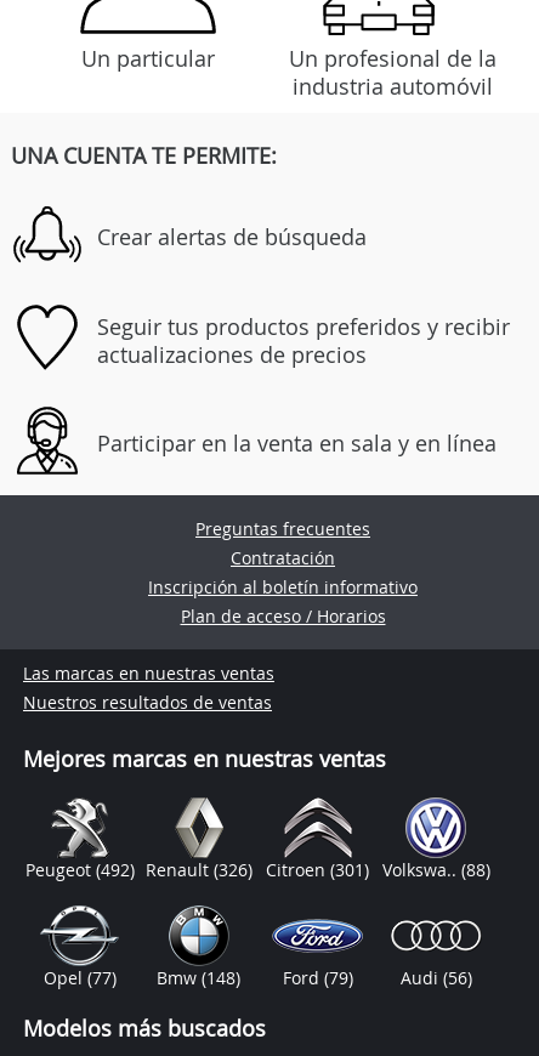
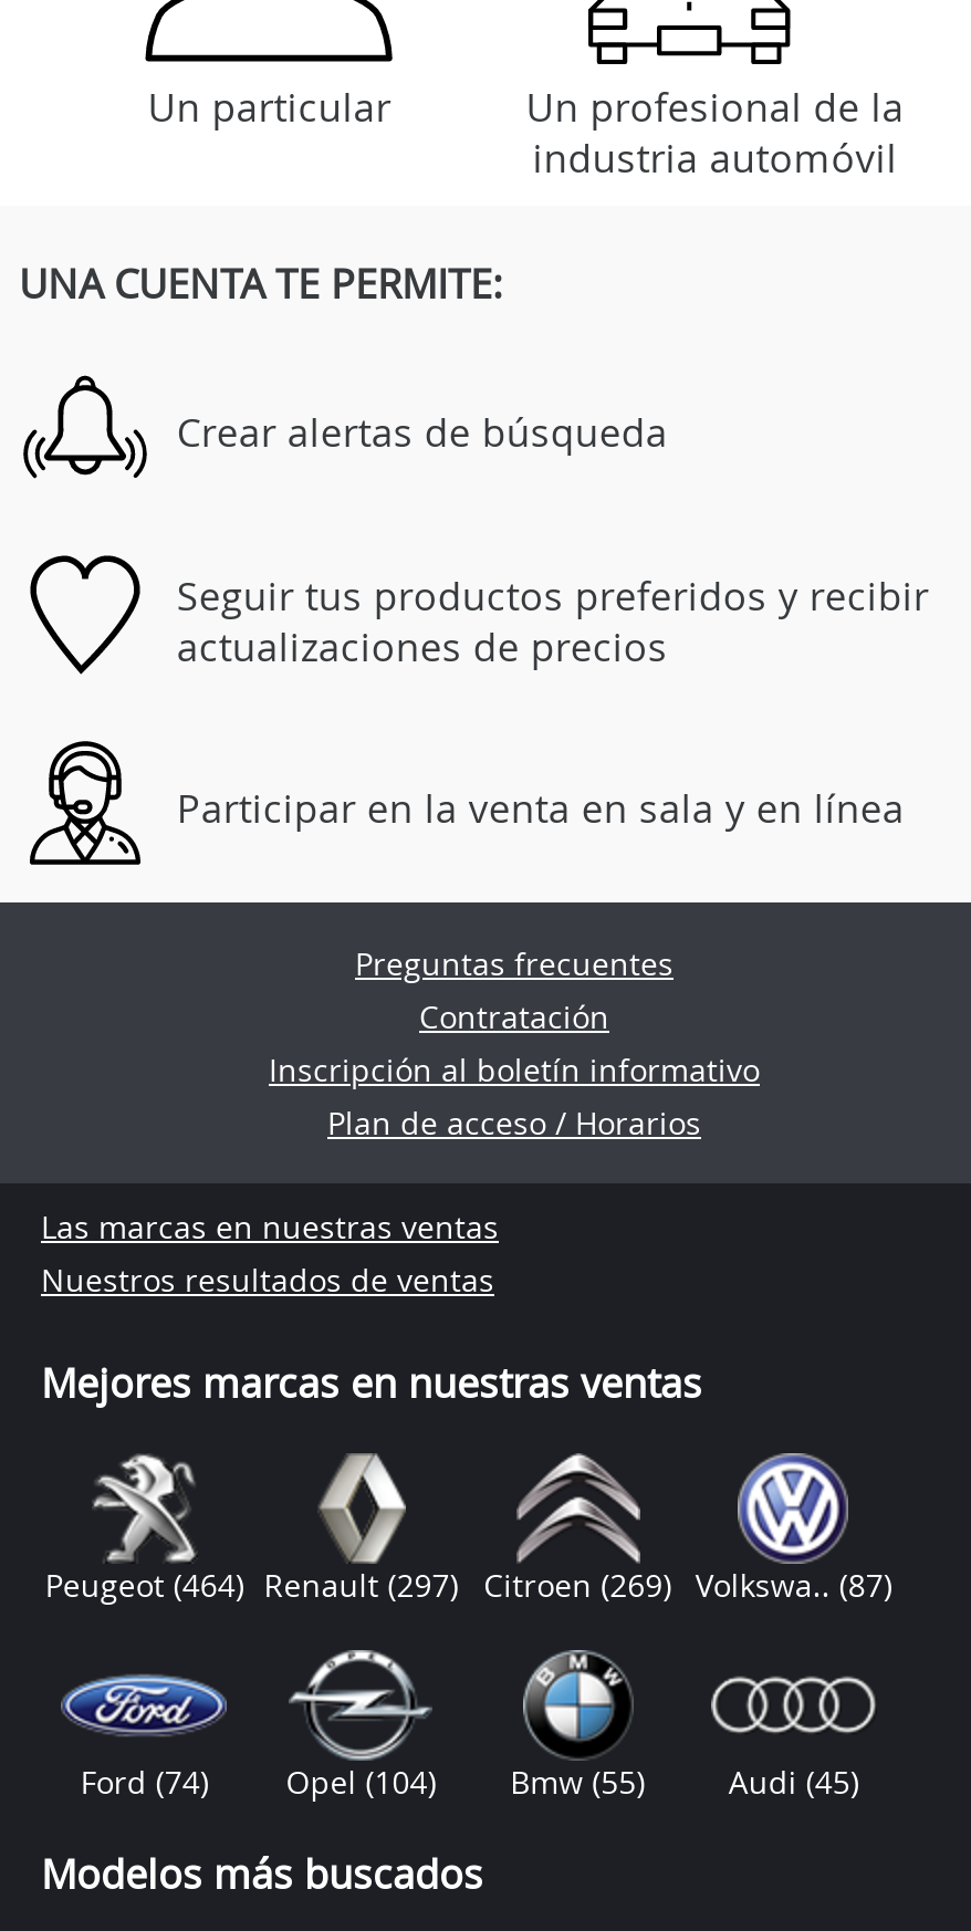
- Peugeot (492) Renault (326) Citroen (301) Volkswa.. (88)
+ Peugeot (464) Renault (297) Citroen (269) Volkswa.. (87)

- [image]
- Opel (77)
- Bmw(148)
- Ford (79)
- Audi (56)
+ [image]
+ Ford (74)
+ Opel(104)
+ Bmw (55)
+ Audi (45)

- [image]
+ [image]

- [image]
+ [image]
